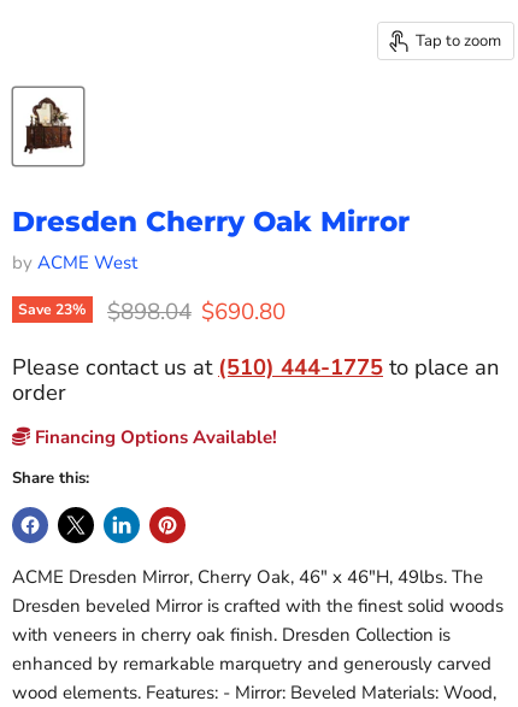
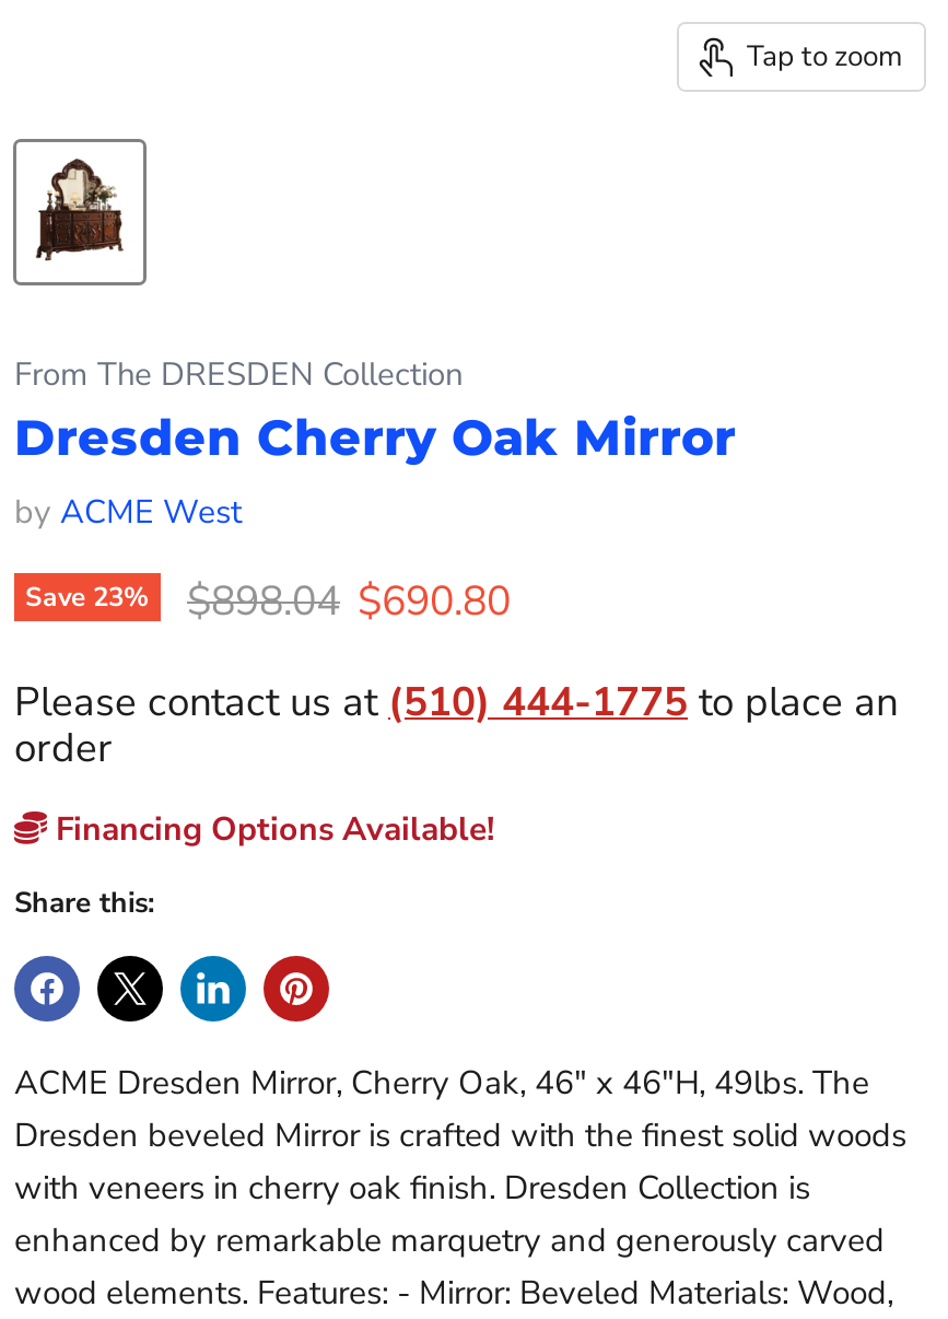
+ From The DRESDEN Collection
